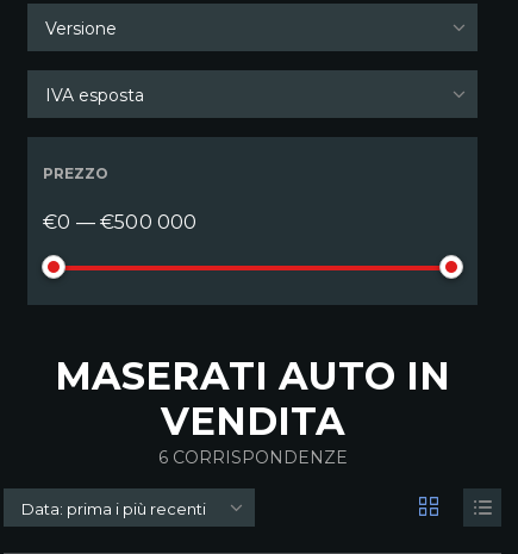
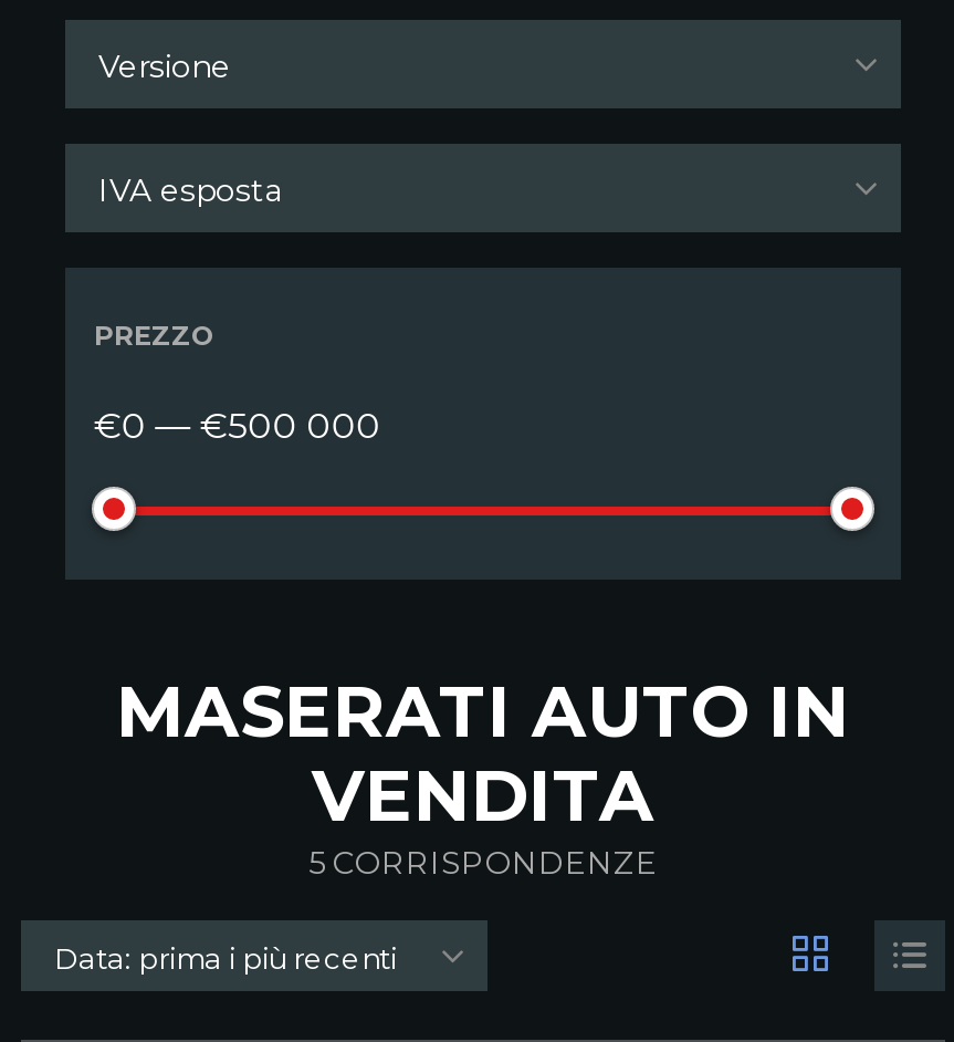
- 6 CORRISPONDENZE
+ 5 CORRISPONDENZE
